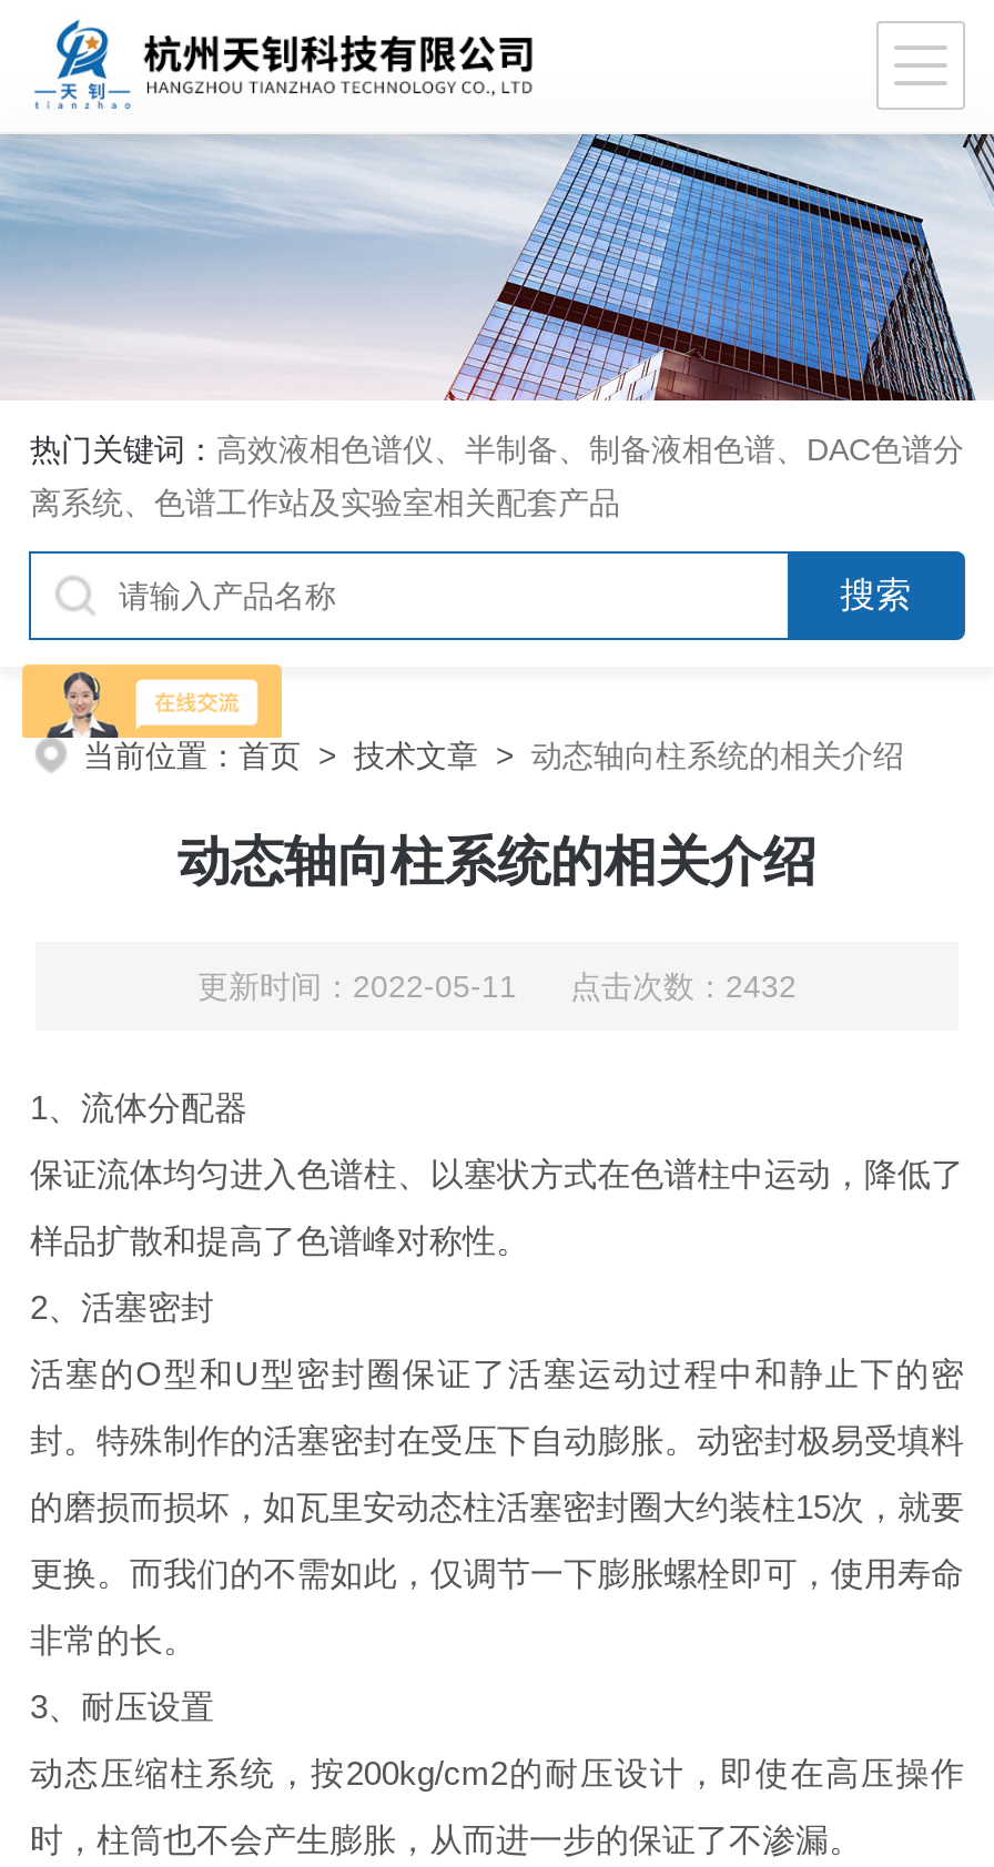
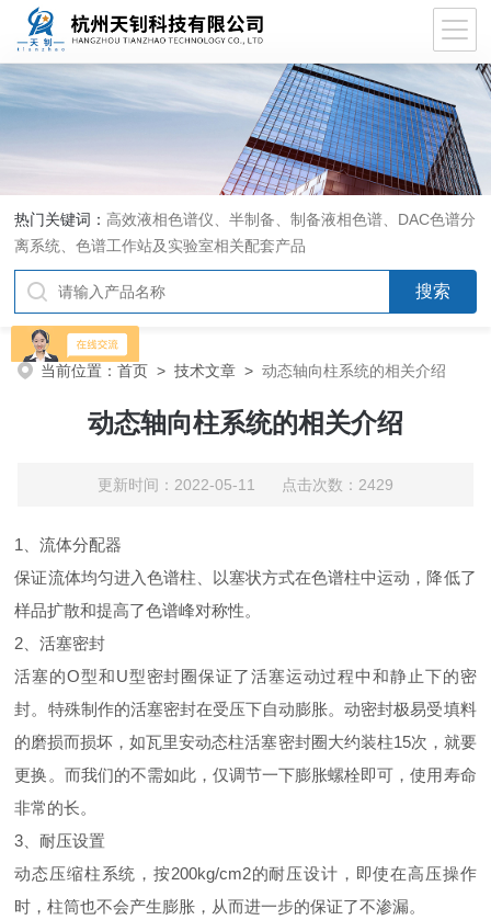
- 更新时间：2022-05-11 点击次数：2432
+ 更新时间：2022-05-11 点击次数：2429
